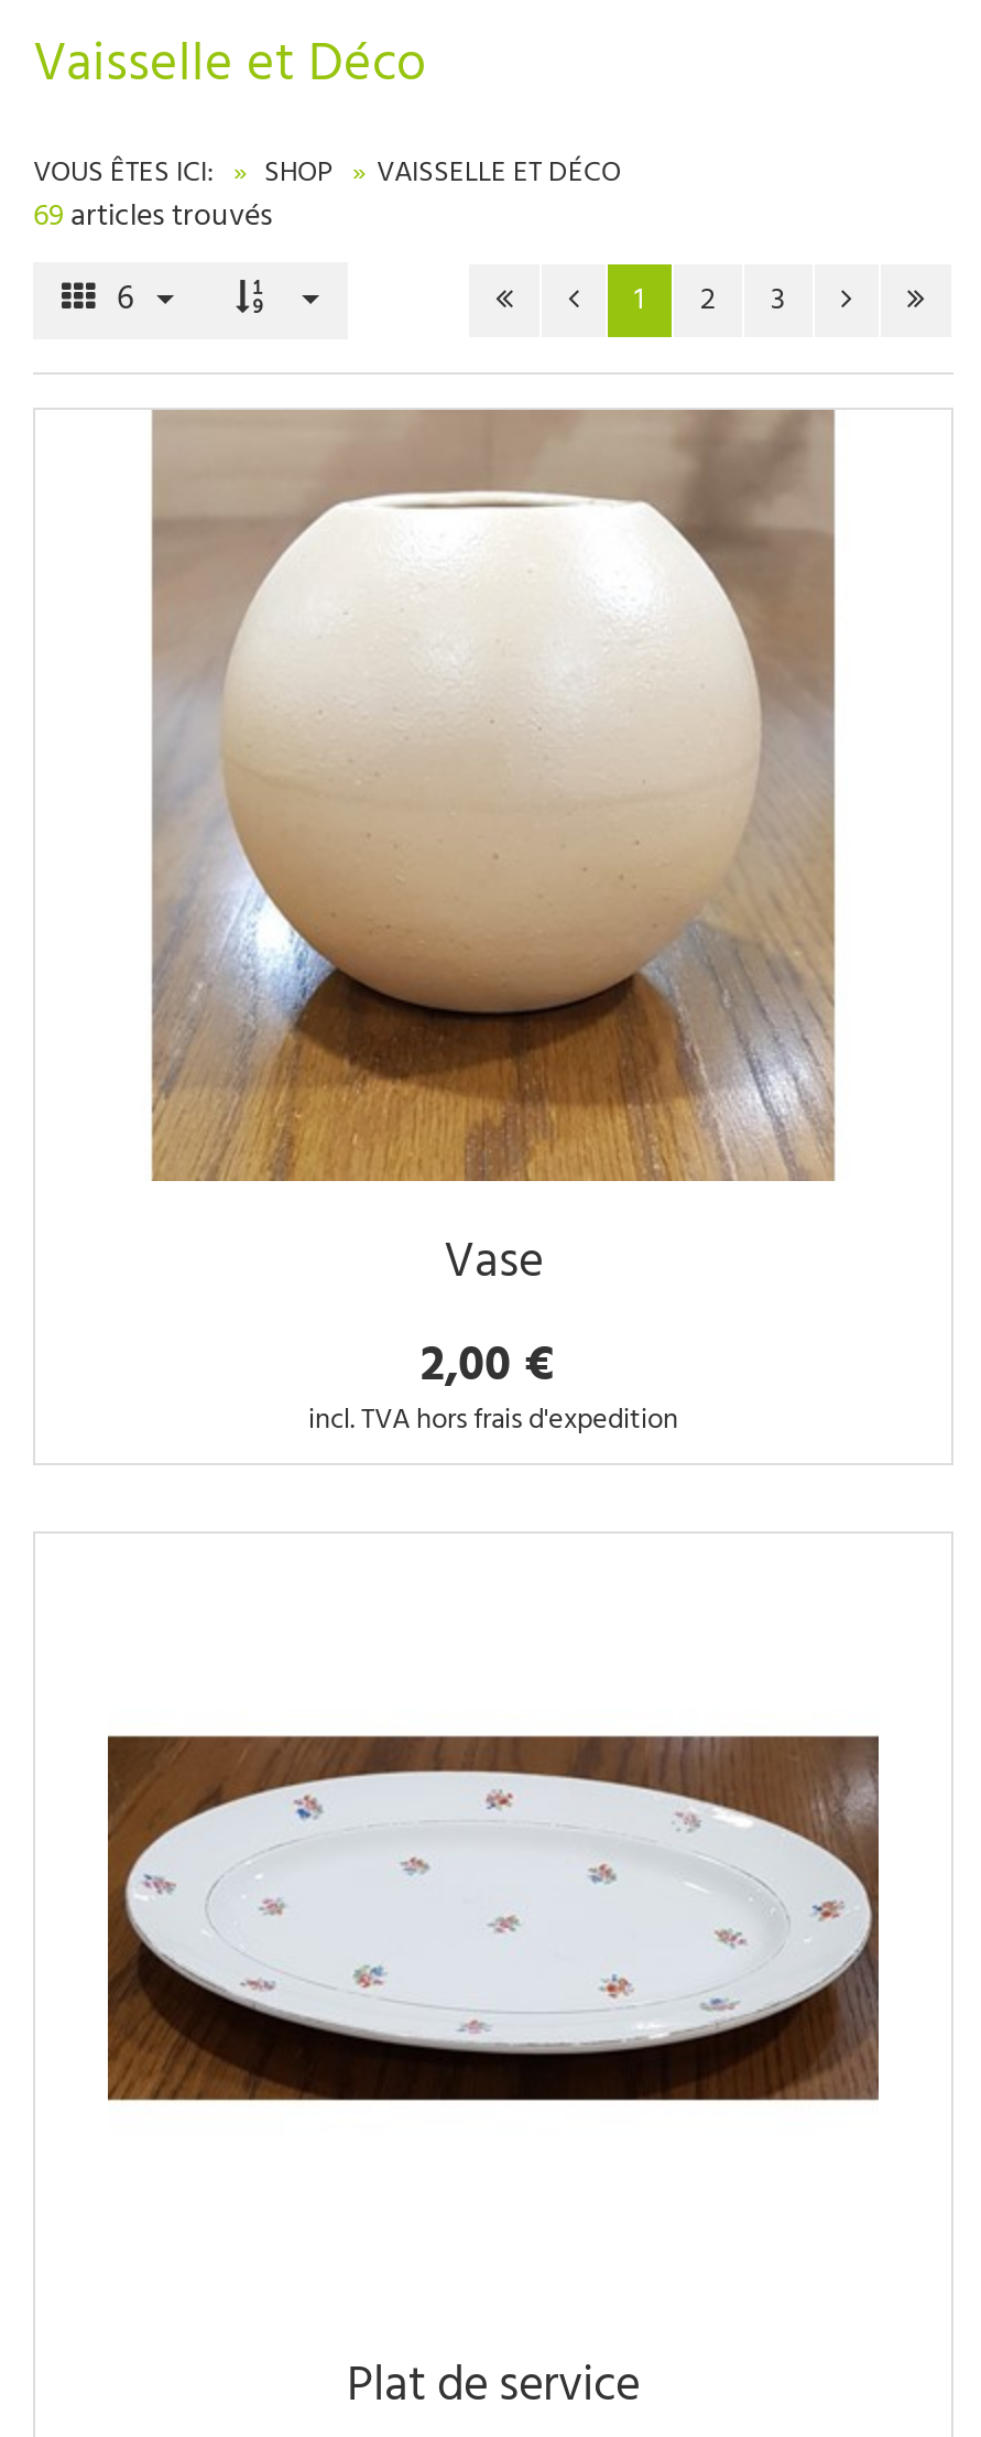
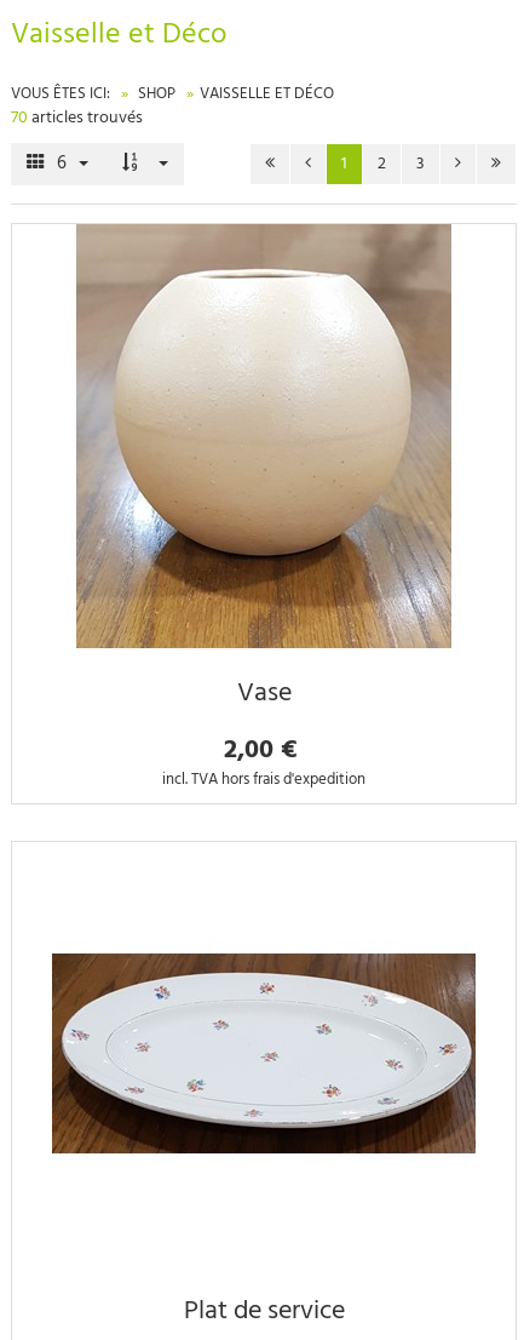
- 69 articles trouvés
+ 70 articles trouvés
